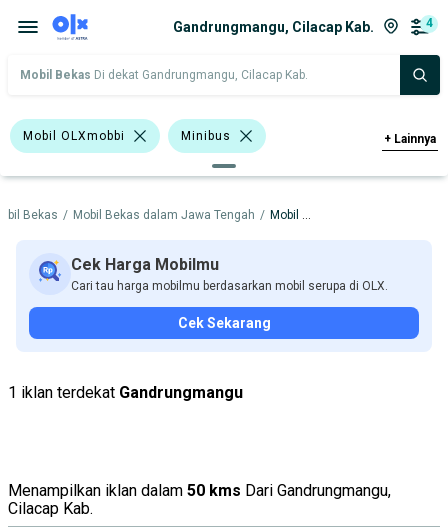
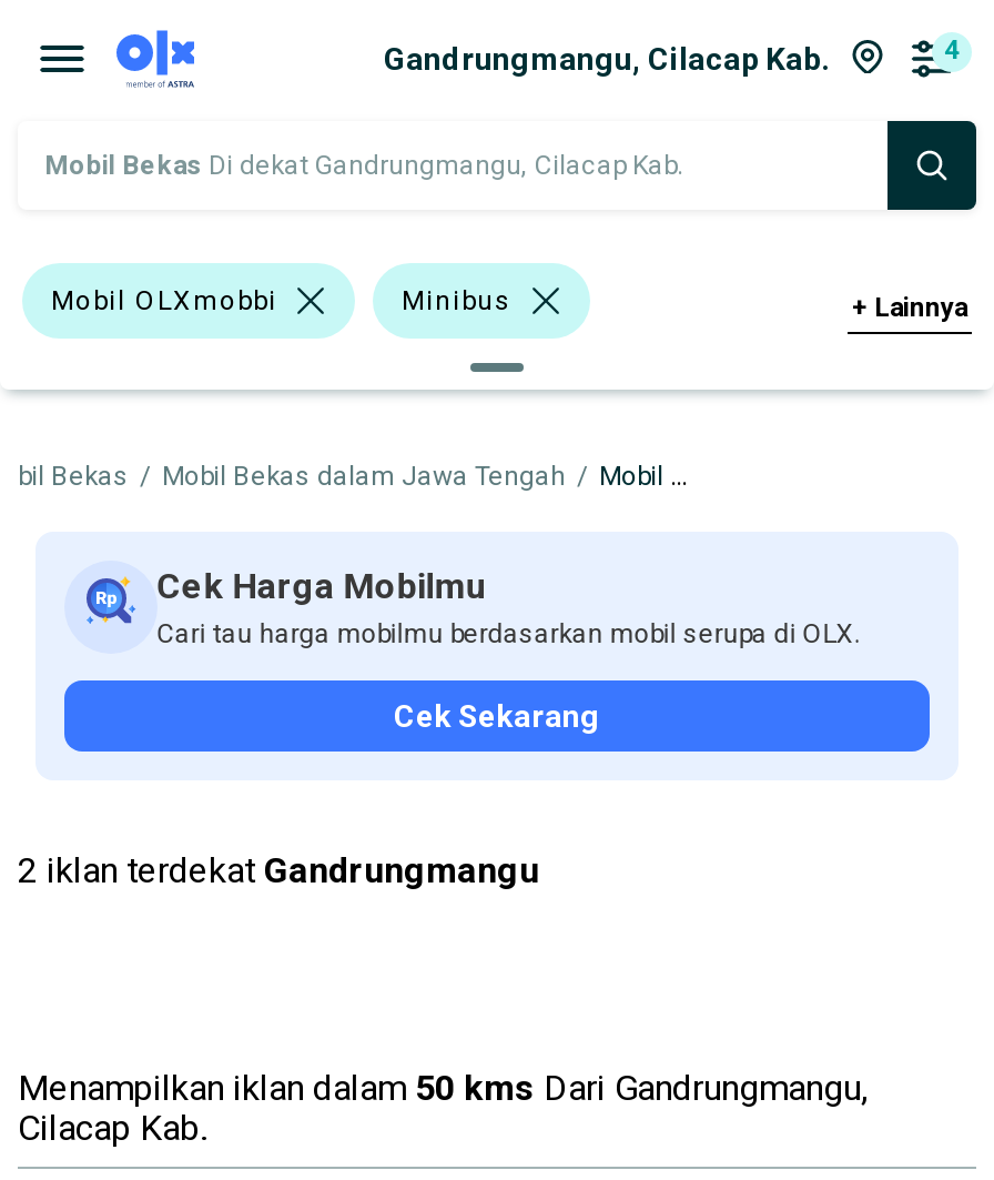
- 1 iklan terdekat Gandrungmangu
+ 2 iklan terdekat Gandrungmangu
